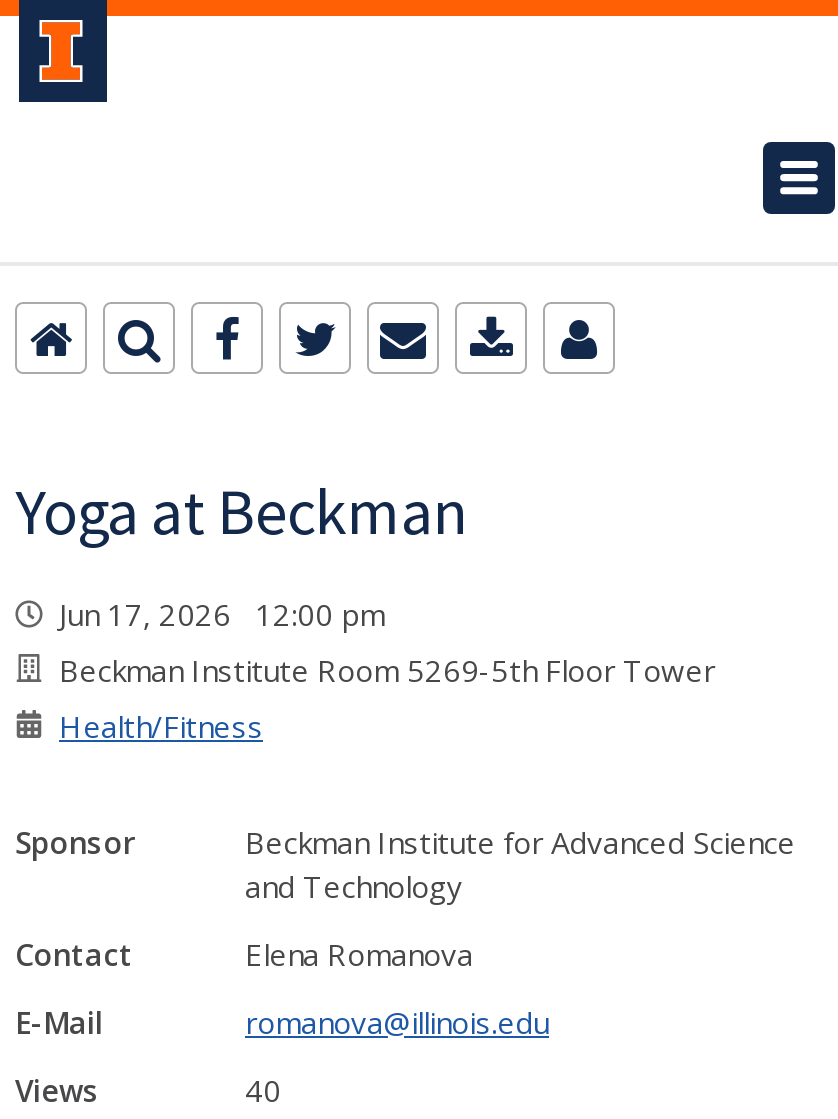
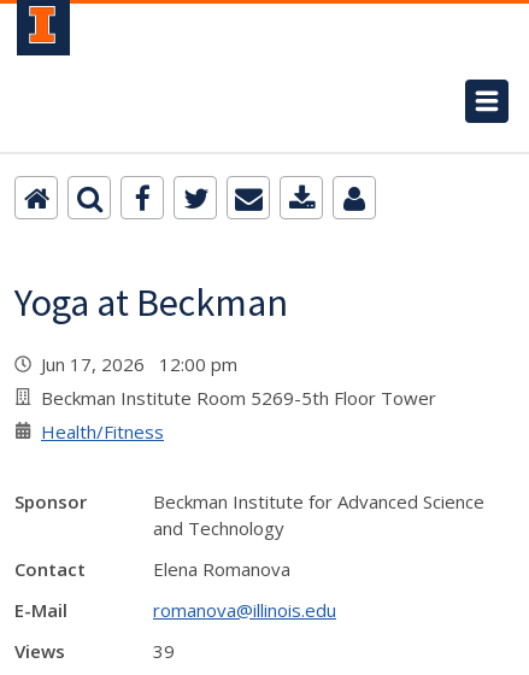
- 40
+ 39
